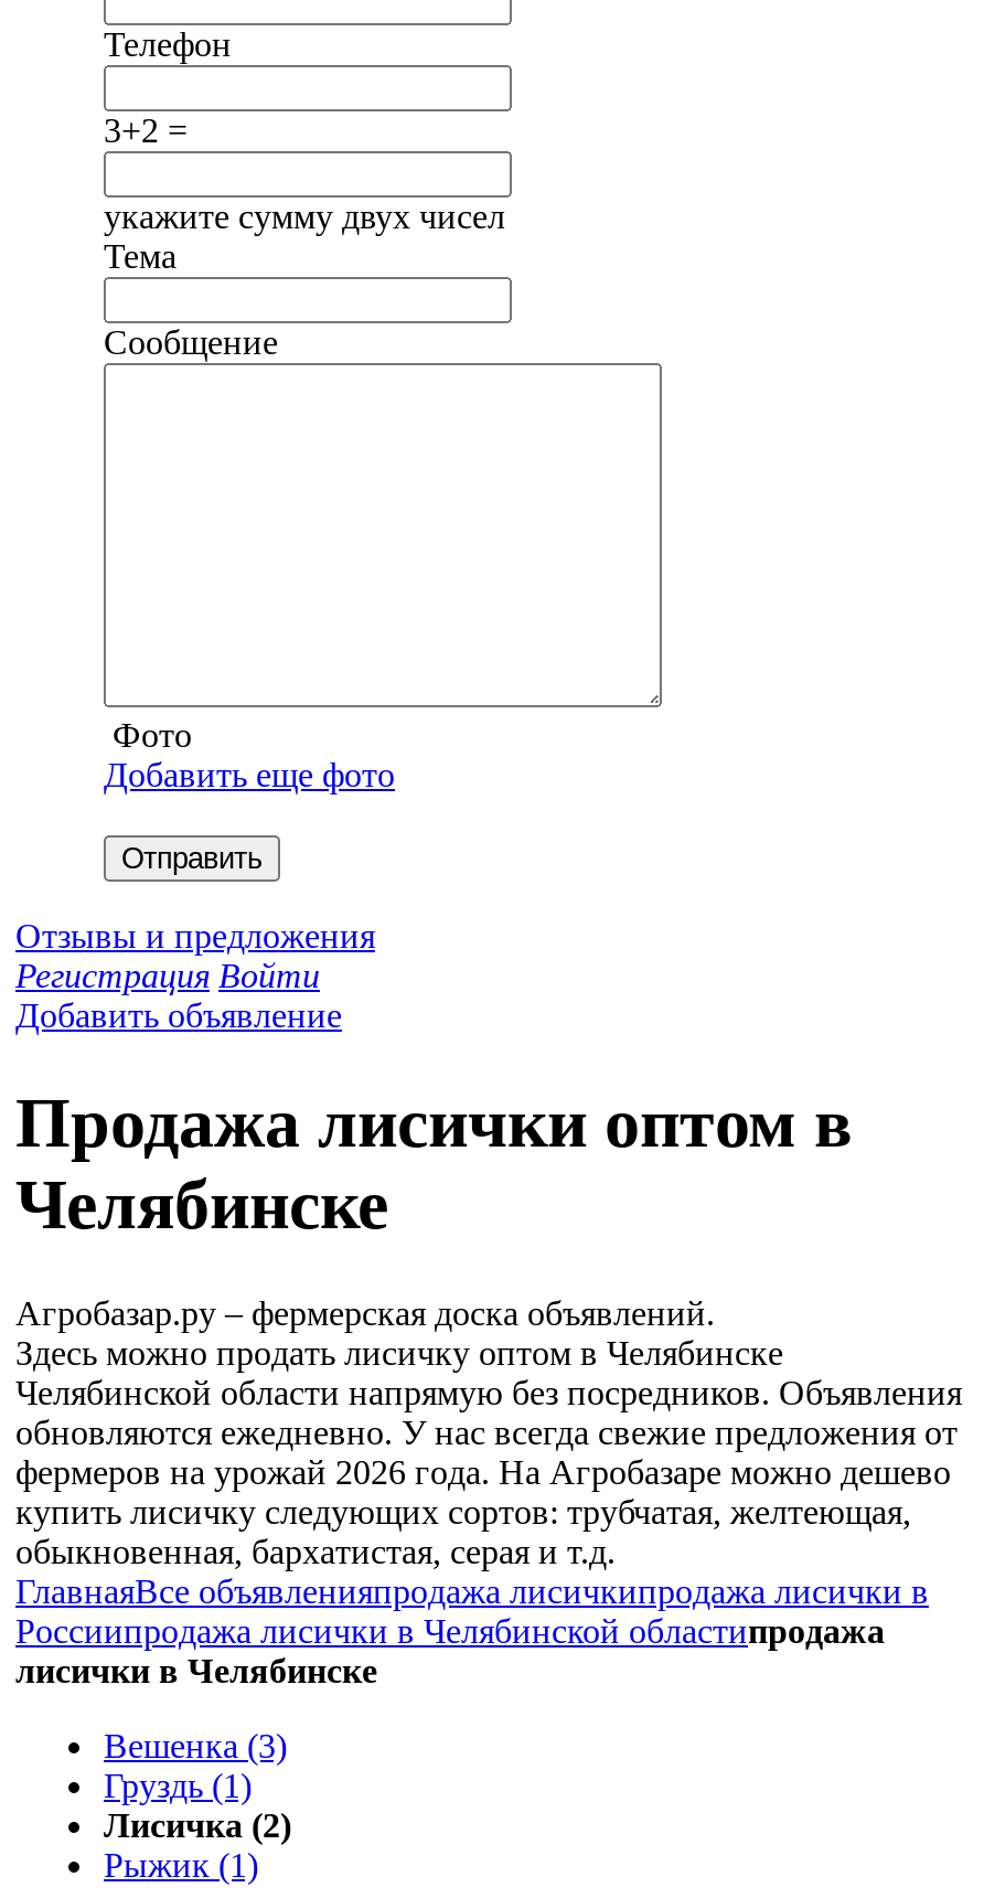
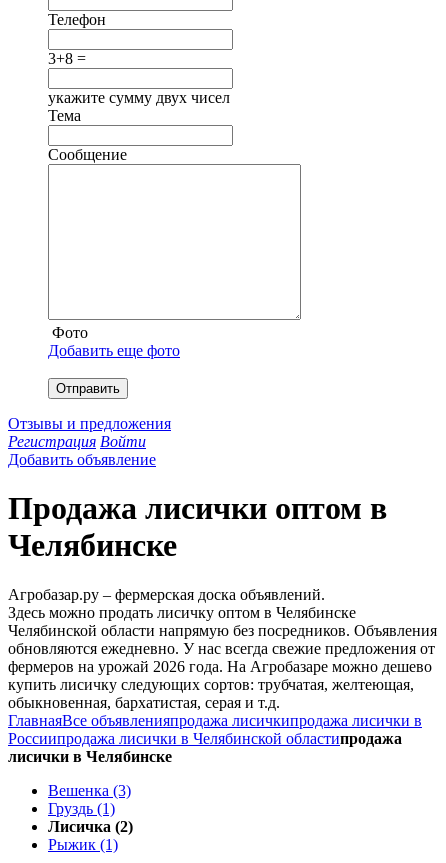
- 3+2 =
+ 3+8 =
